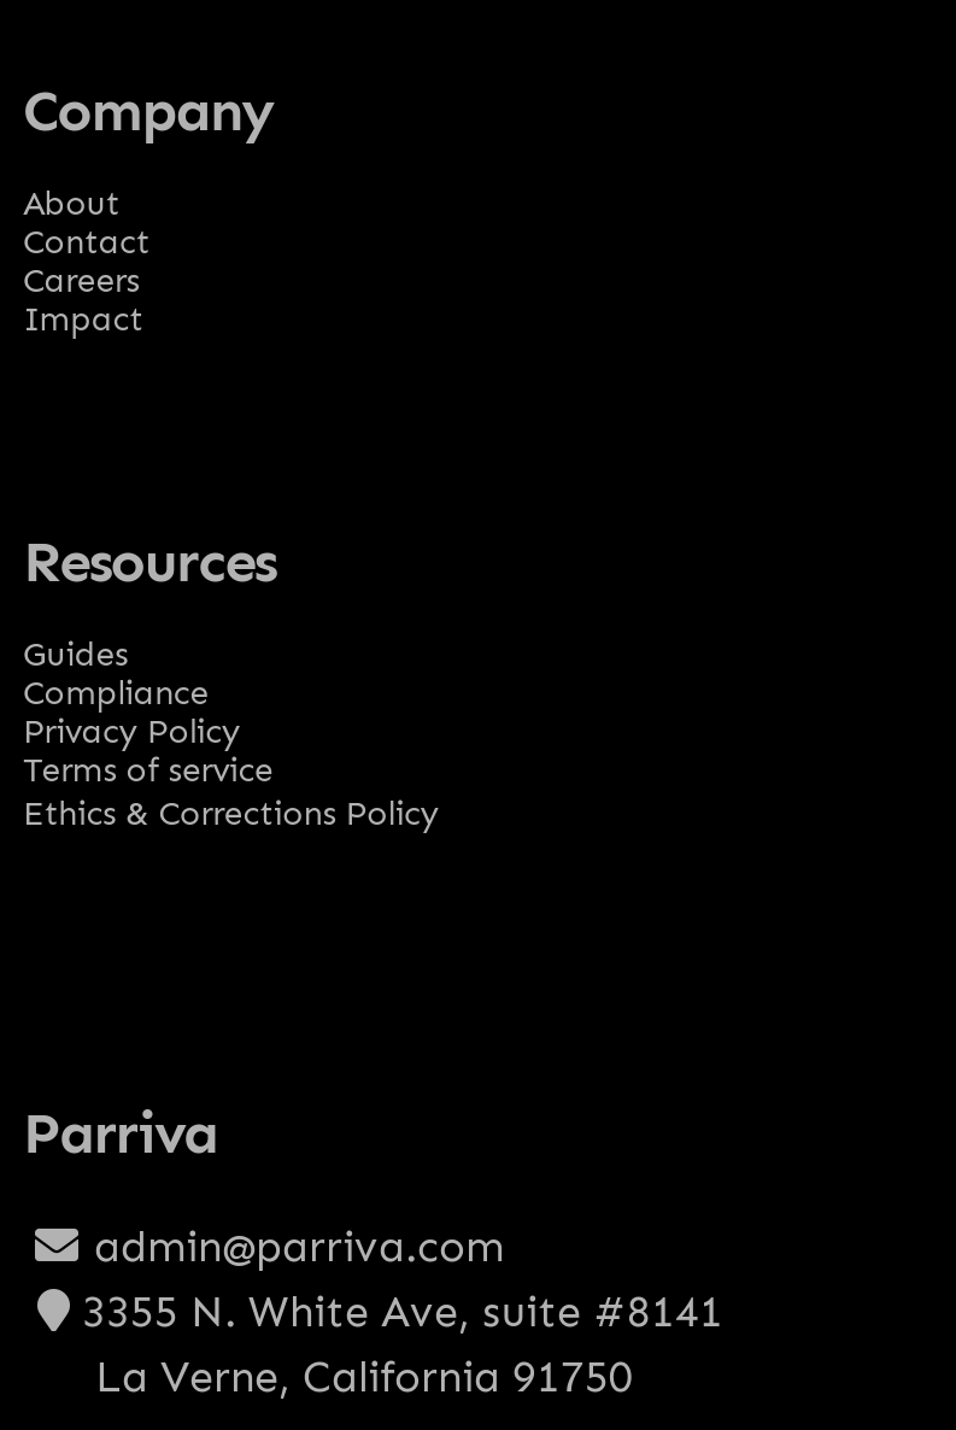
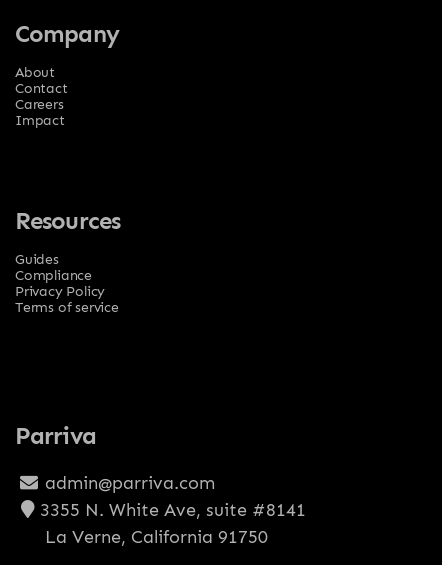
- Ethics & Corrections Policy
